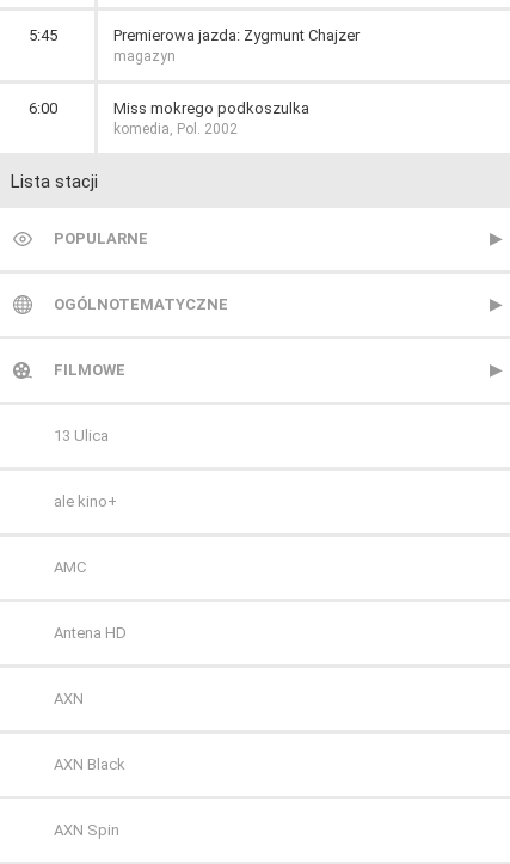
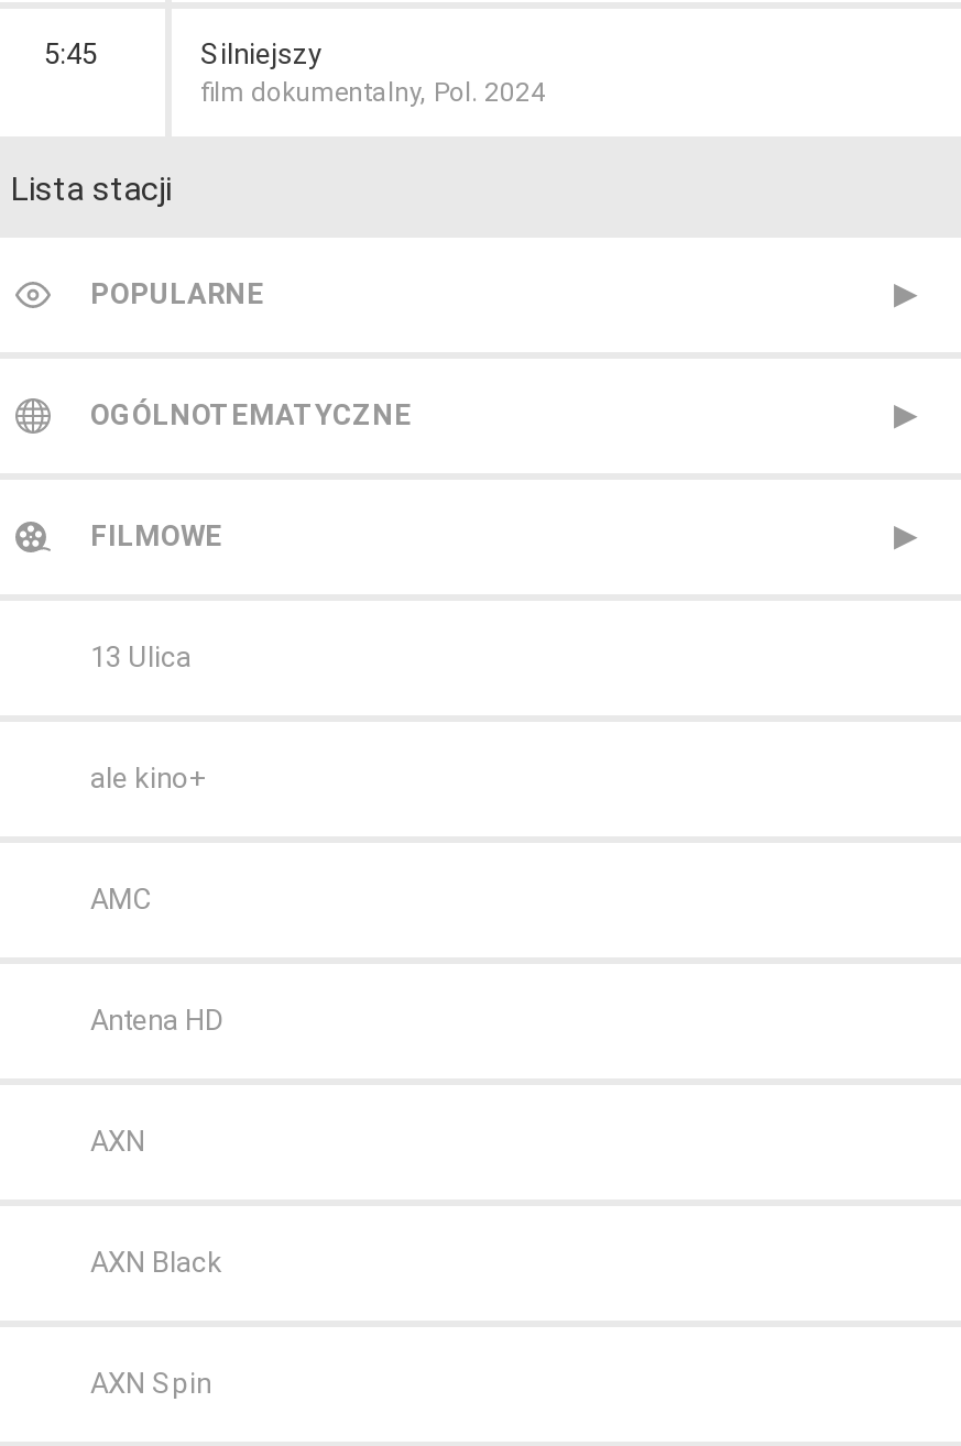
- Premierowa jazda: Zygmunt Chajzer
- magazyn
- 6:00
- Miss mokrego podkoszulka
- komedia, Pol. 2002
+ Silniejszy
+ film dokumentalny, Pol. 2024
